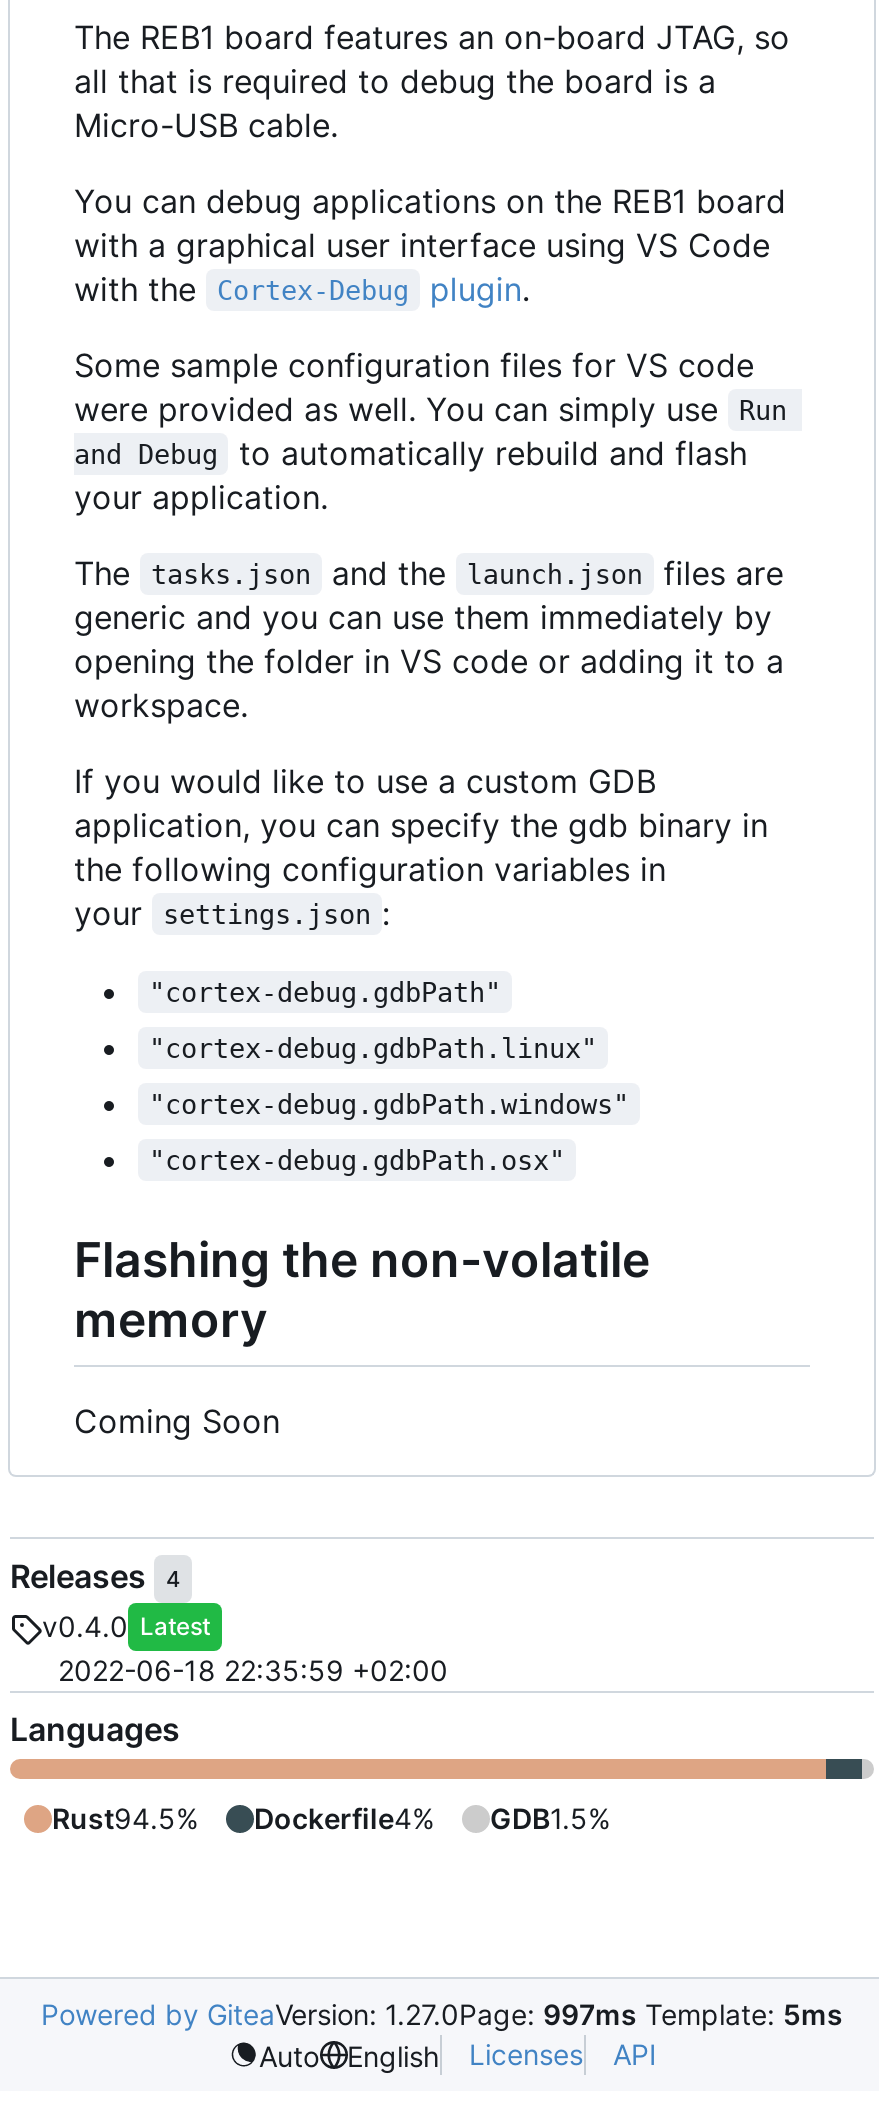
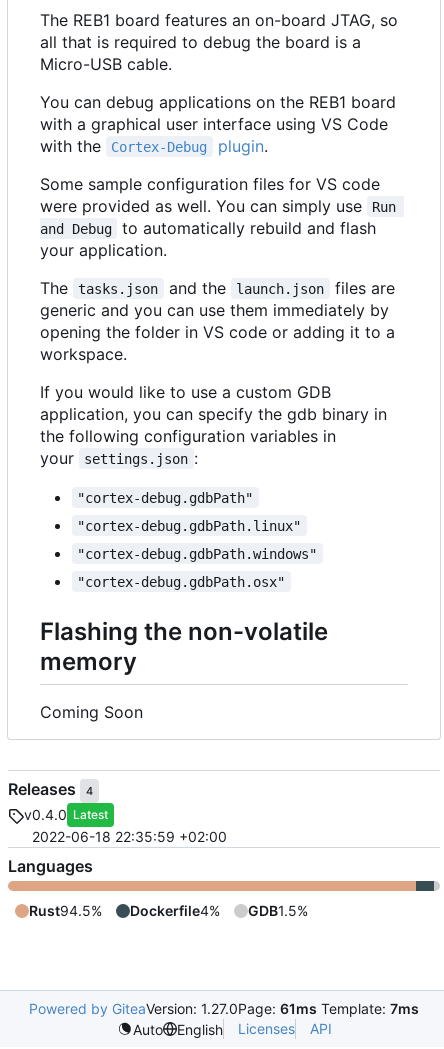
- Powered by GiteaVersion: 1.27.0Page: 997ms Template: 5ms
+ Powered by GiteaVersion: 1.27.0Page: 61ms Template: 7ms
